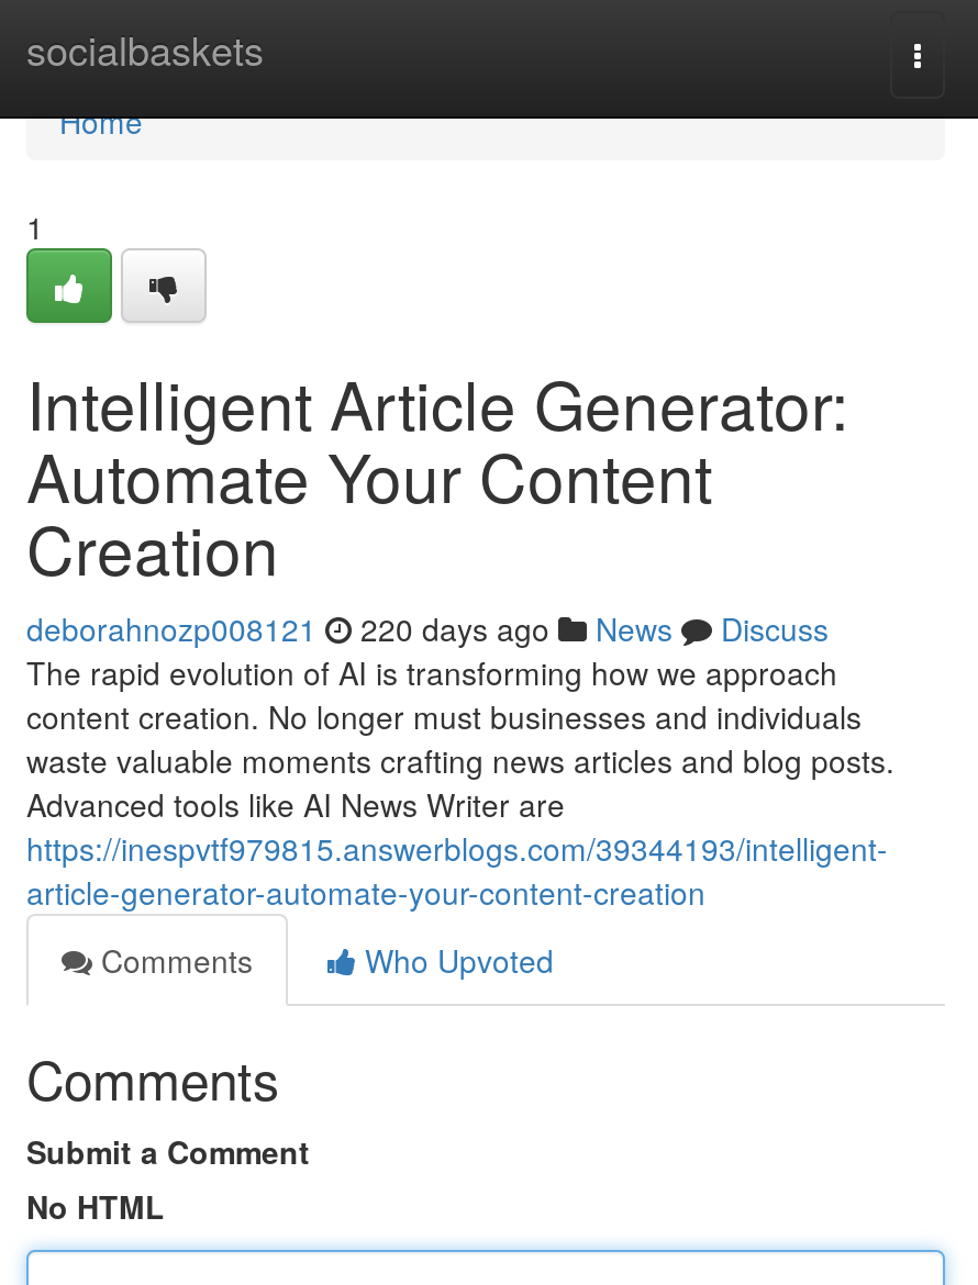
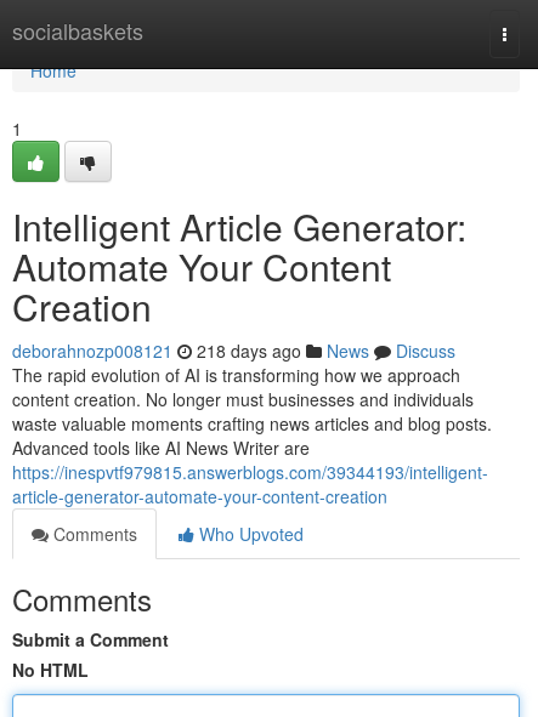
- deborahnozp008121 220 days ago News Discuss
+ deborahnozp008121 218 days ago News Discuss
